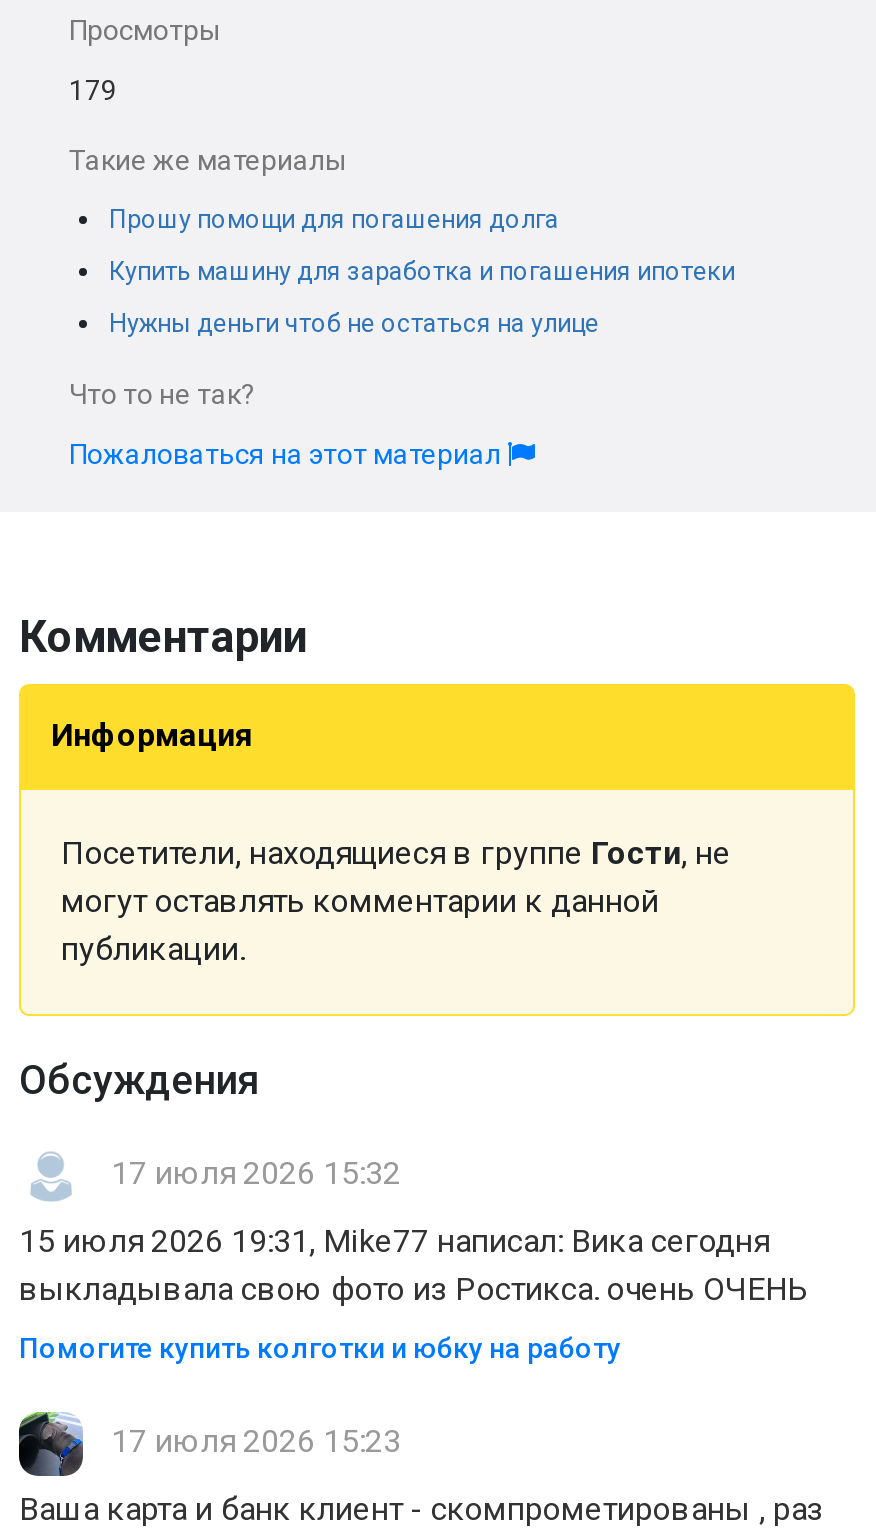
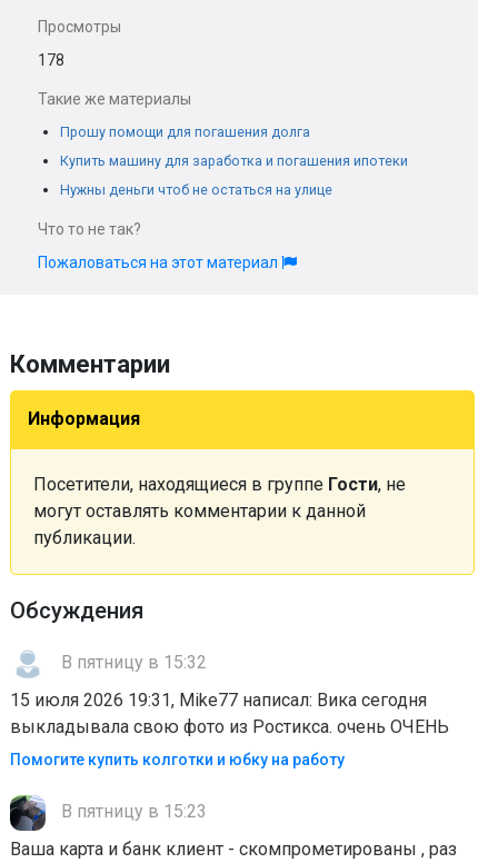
- 179
+ 178

- 17 июля 2026 15:32
+ В пятницу в 15:32

- 17 июля 2026 15:23
+ В пятницу в 15:23
